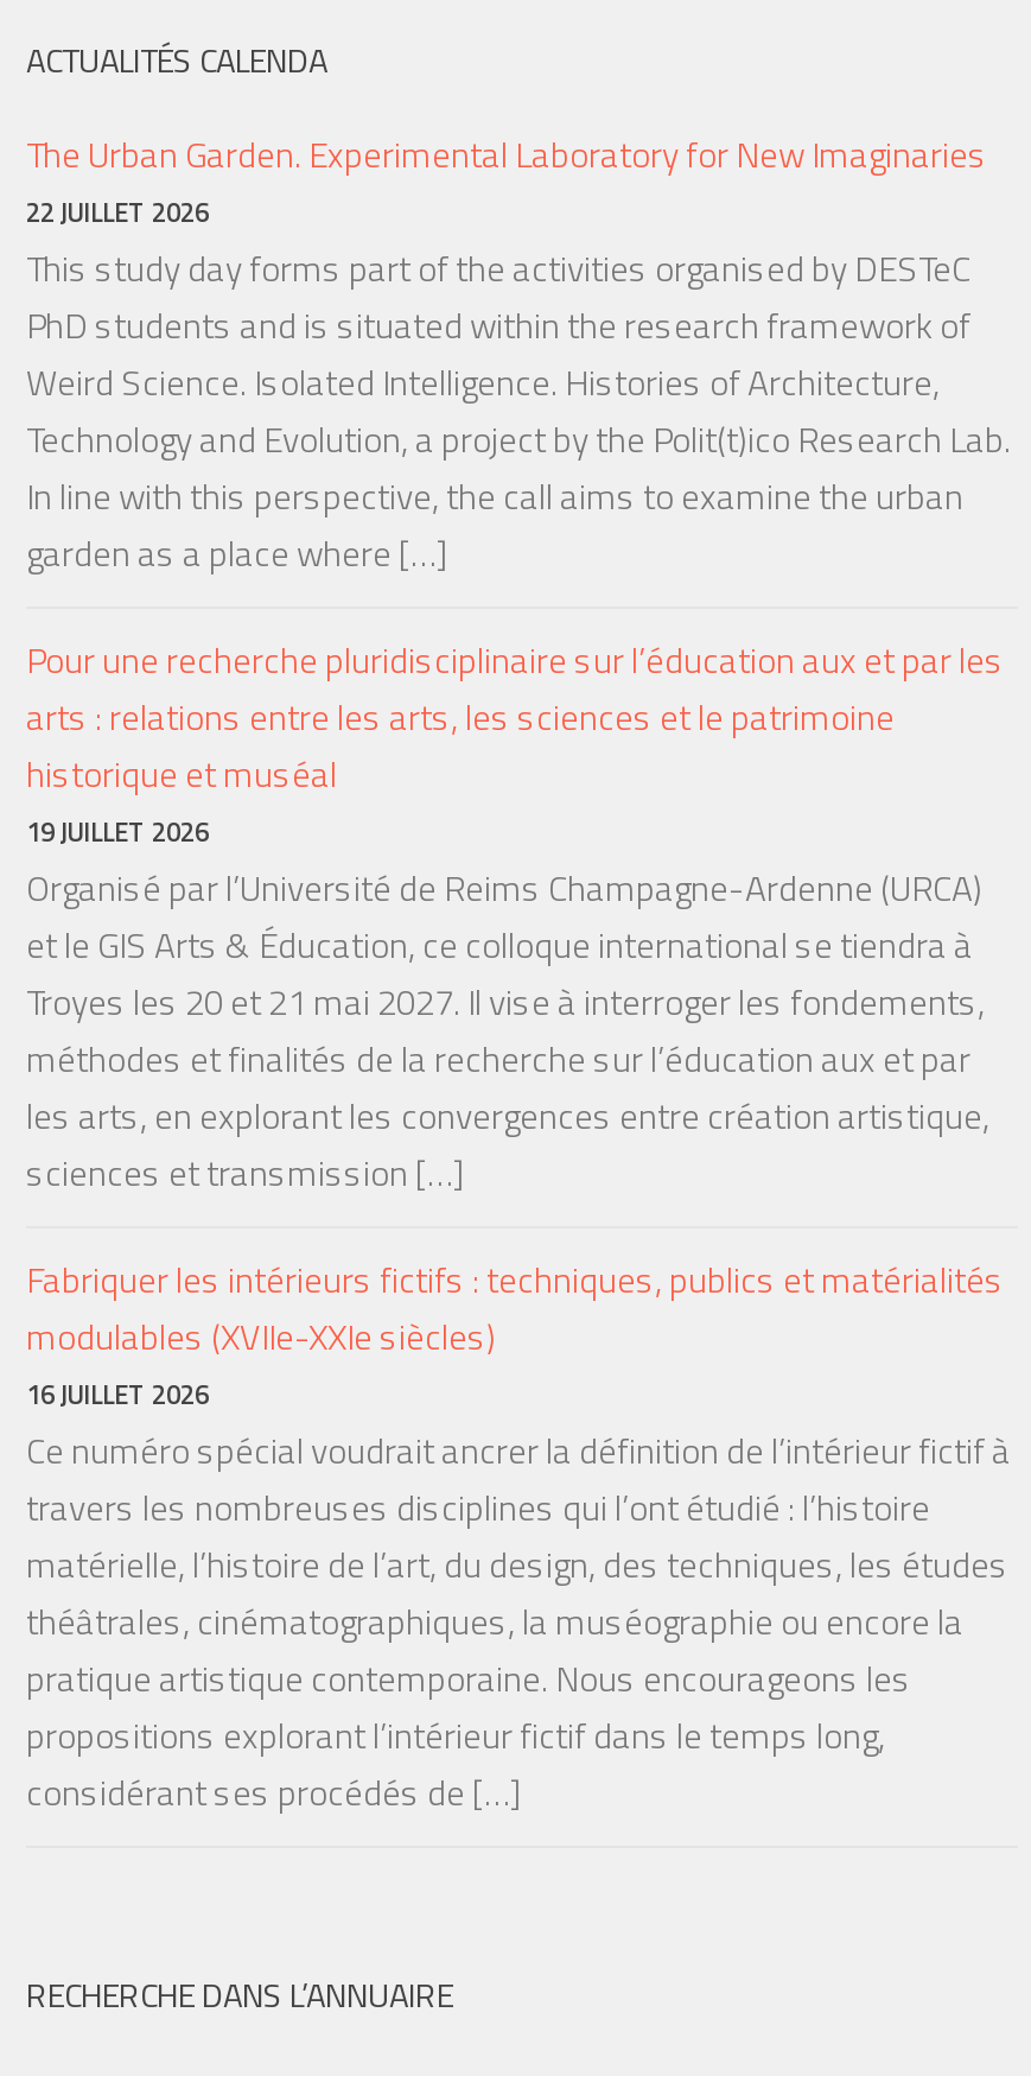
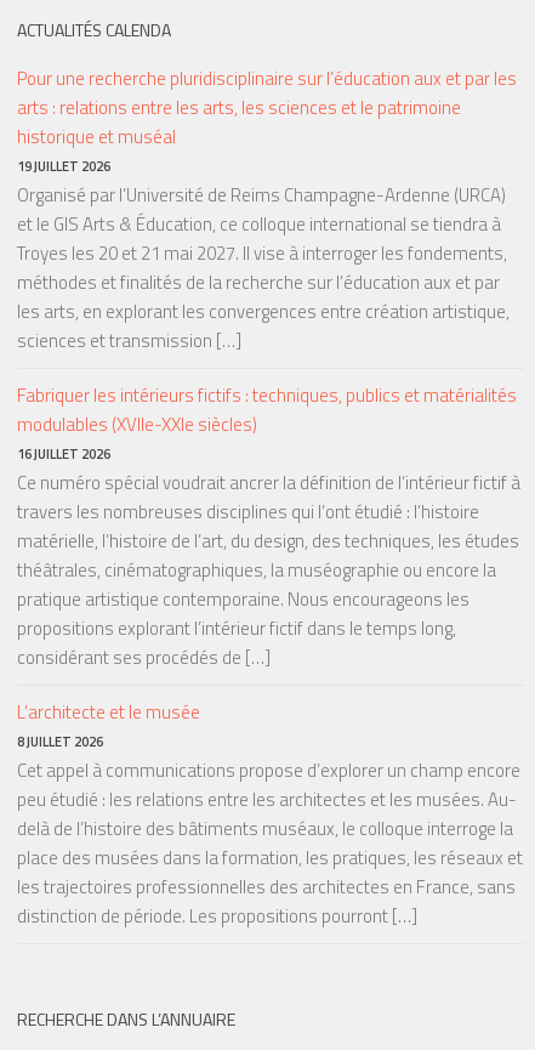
- The Urban Garden. Experimental Laboratory for New Imaginaries
- 22 JUILLET 2026
- This study day forms part of the activities organised by DESTeC
- PhD students and is situated within the research framework of
- Weird Science. Isolated Intelligence. Histories of Architecture,
- Technology and Evolution, a project by the Polit(t)ico Research Lab.
- In line with this perspective, the call aims to examine the urban
- garden as a place where […]

moved up: Pour une recherche pluridisciplinaire sur l’éducation aux et par les | arts : relations entre les arts, les sciences et le patrimoine | historique et muséal | ... | propositions explorant l’intérieur fictif dans le temps long, | considérant ses procédés de […]

+ L’architecte et le musée
+ 8 JUILLET 2026
+ Cet appel à communications propose d’explorer un champ encore
+ peu étudié : les relations entre les architectes et les musées. Au-
+ delà de l’histoire des bâtiments muséaux, le colloque interroge la
+ place des musées dans la formation, les pratiques, les réseaux et
+ les trajectoires professionnelles des architectes en France, sans
+ distinction de période. Les propositions pourront […]
